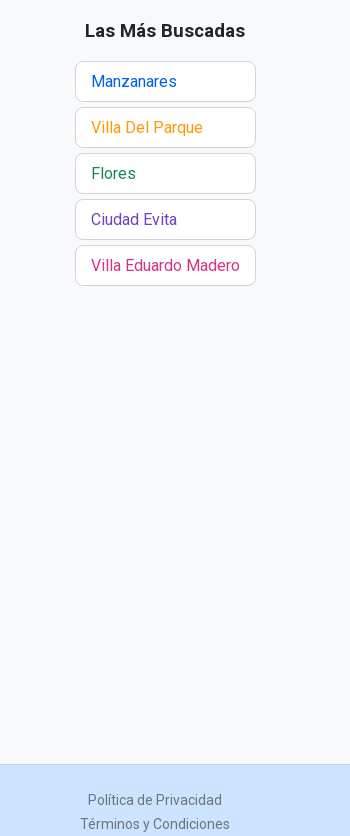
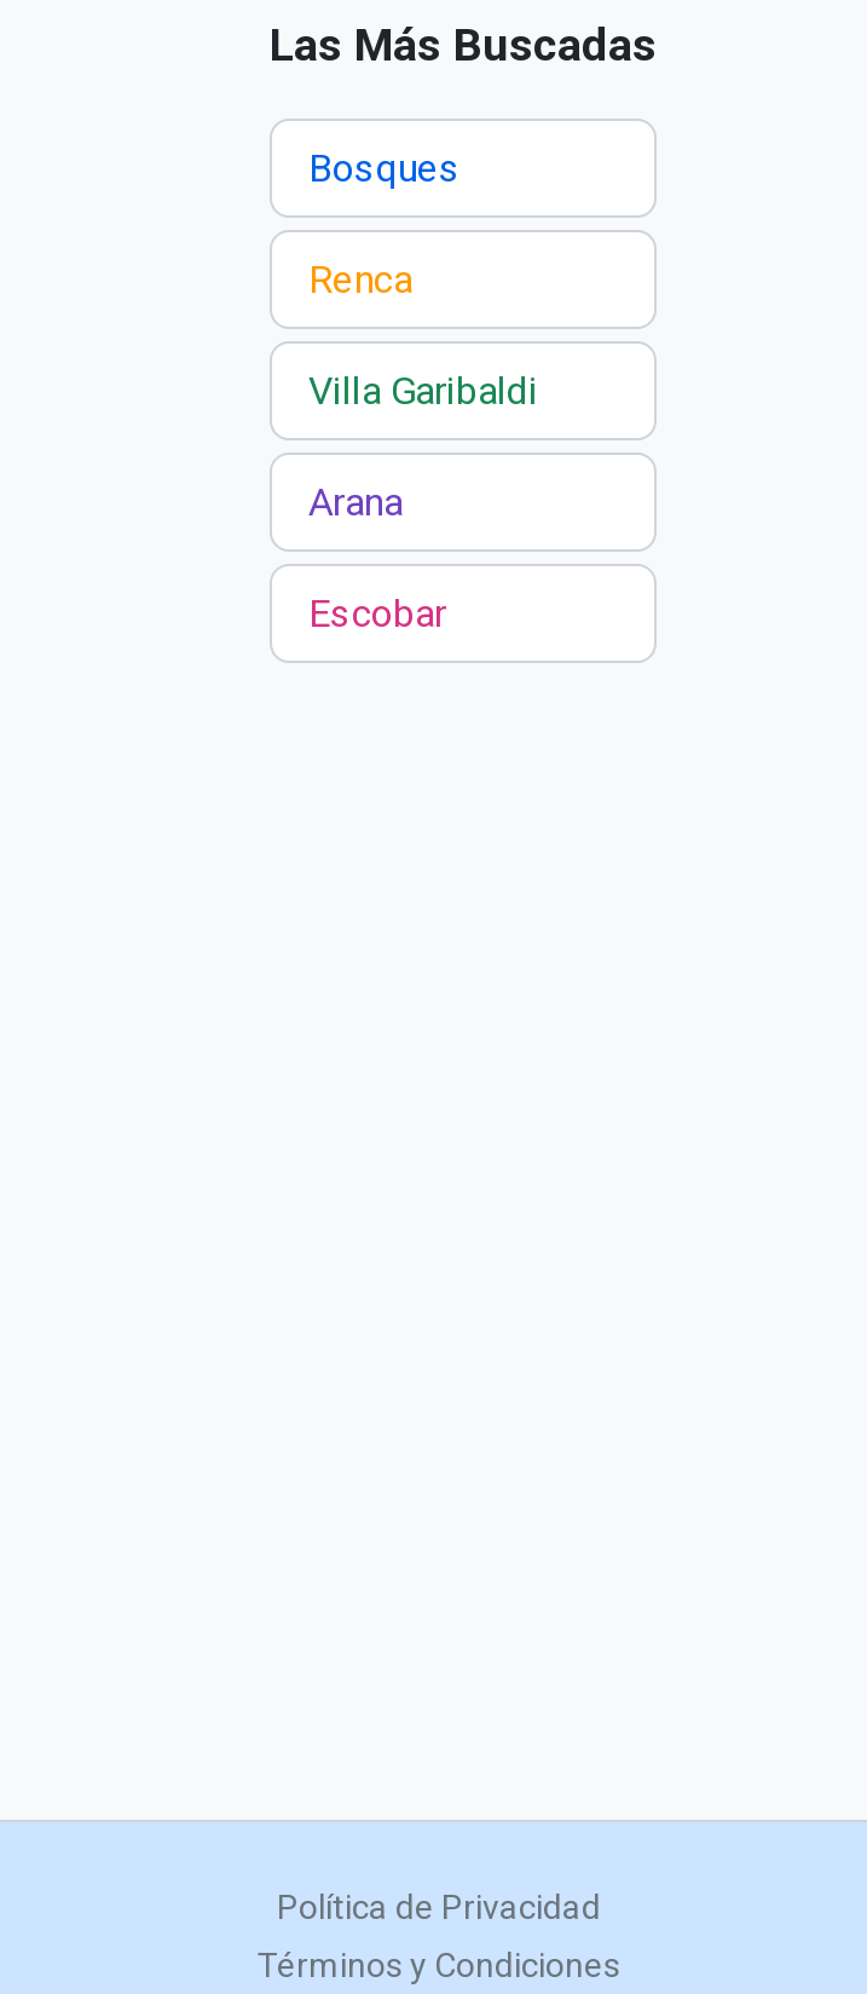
- Manzanares
+ Bosques

- Villa Del Parque
+ Renca

- Flores
+ Villa Garibaldi

- Ciudad Evita
+ Arana

- Villa Eduardo Madero
+ Escobar
